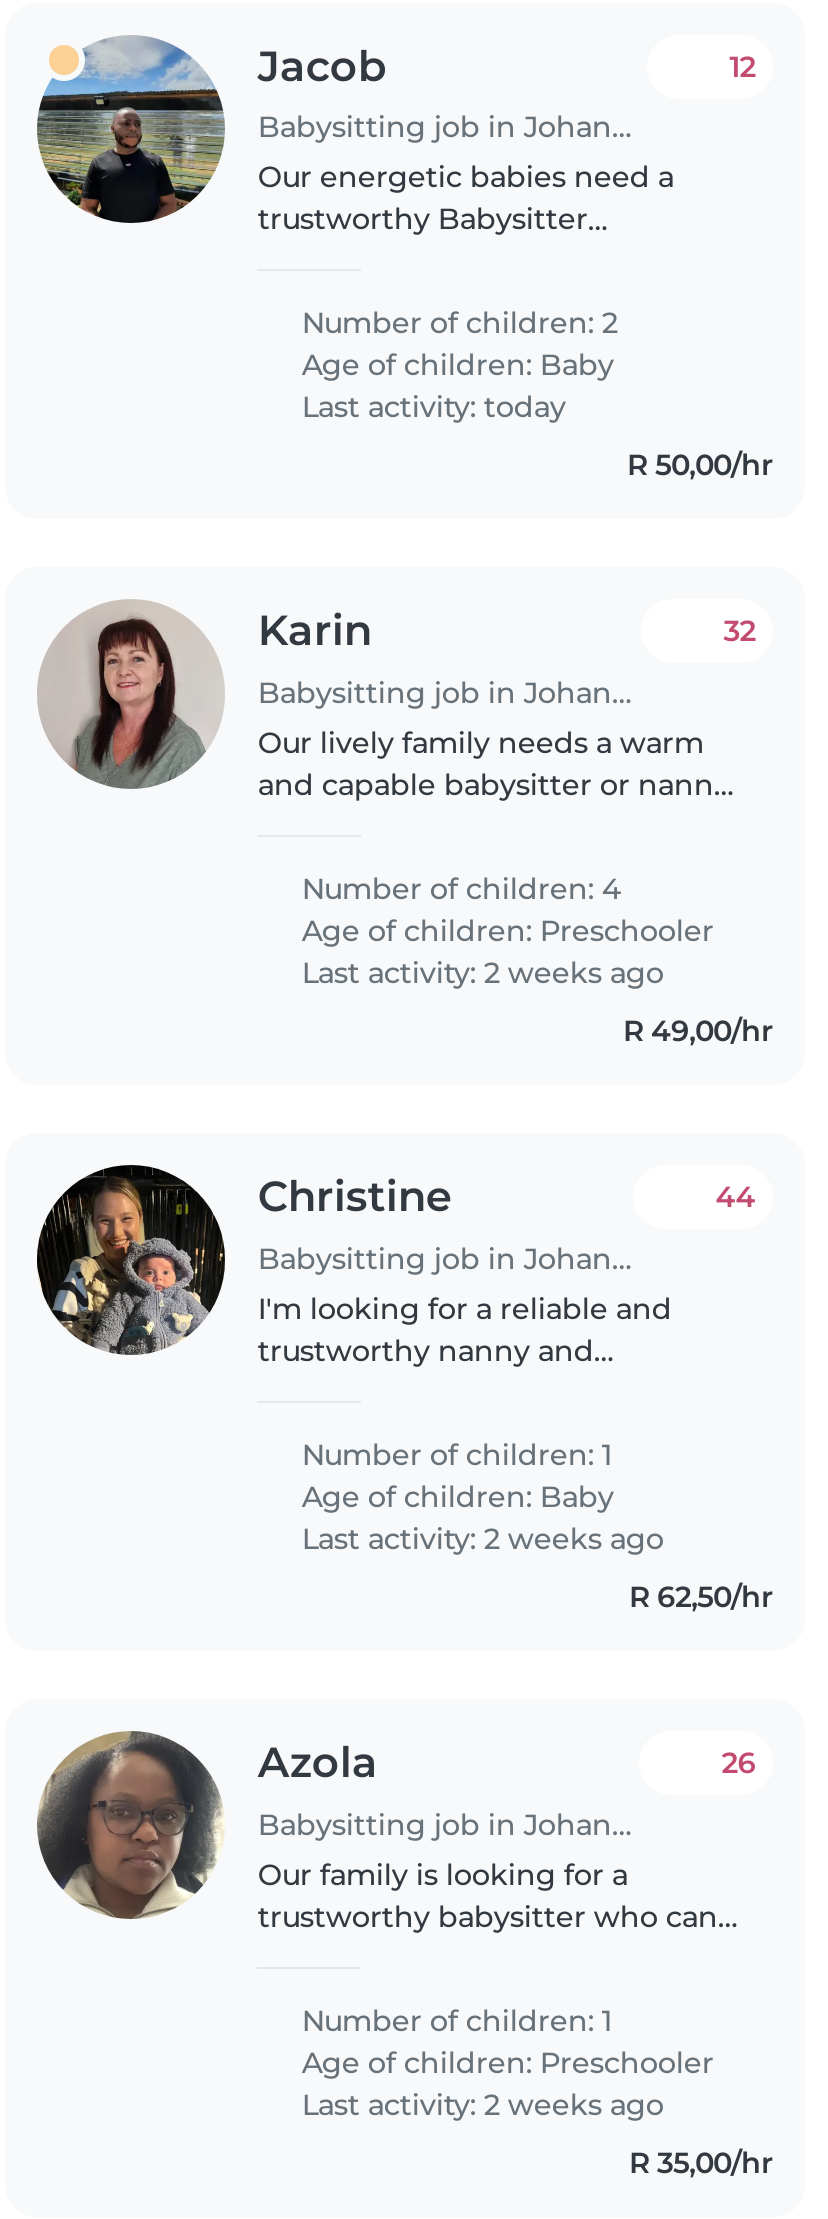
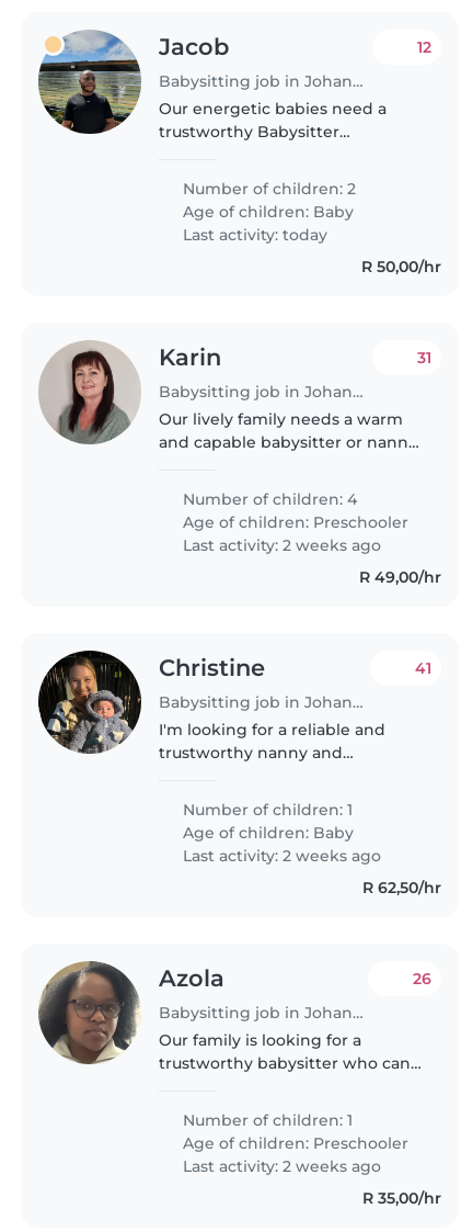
- 32
+ 31

- 44
+ 41
